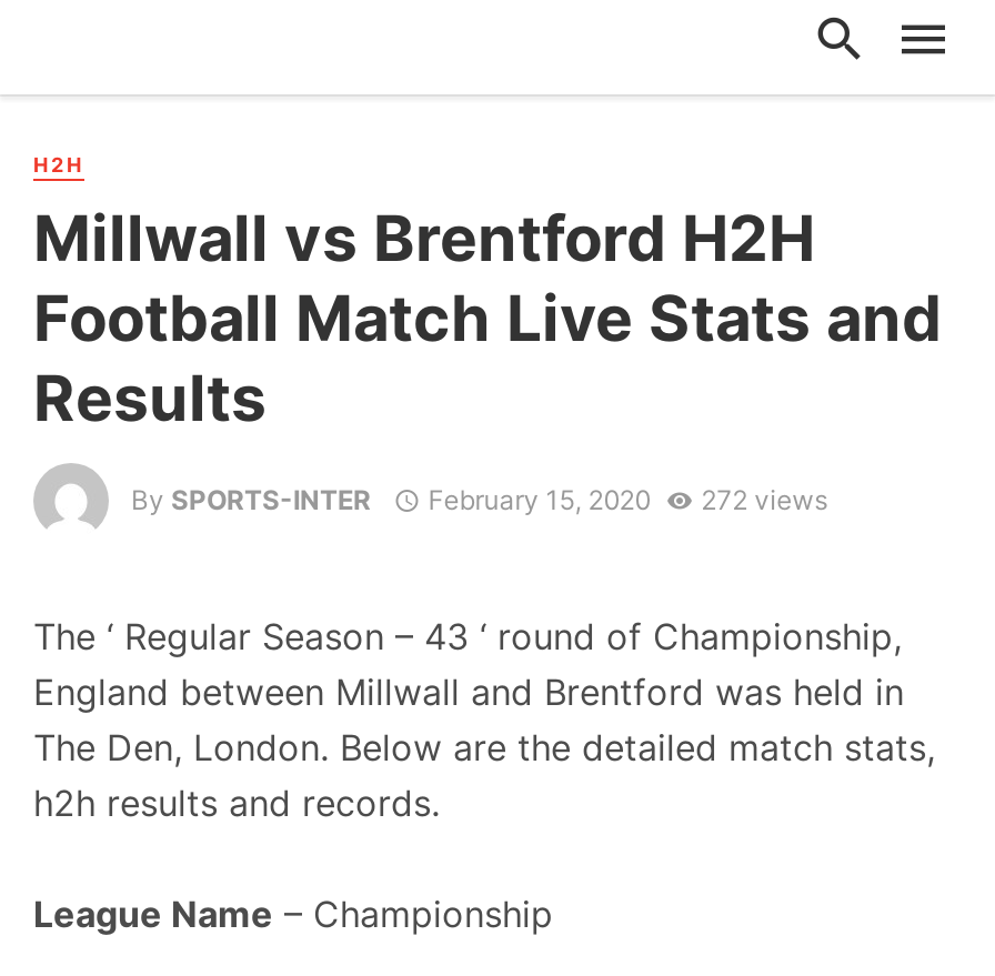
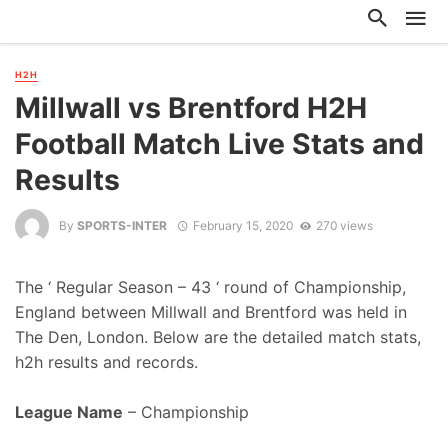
- By SPORTS-INTER February 15, 2020 272 views
+ By SPORTS-INTER February 15, 2020 270 views
